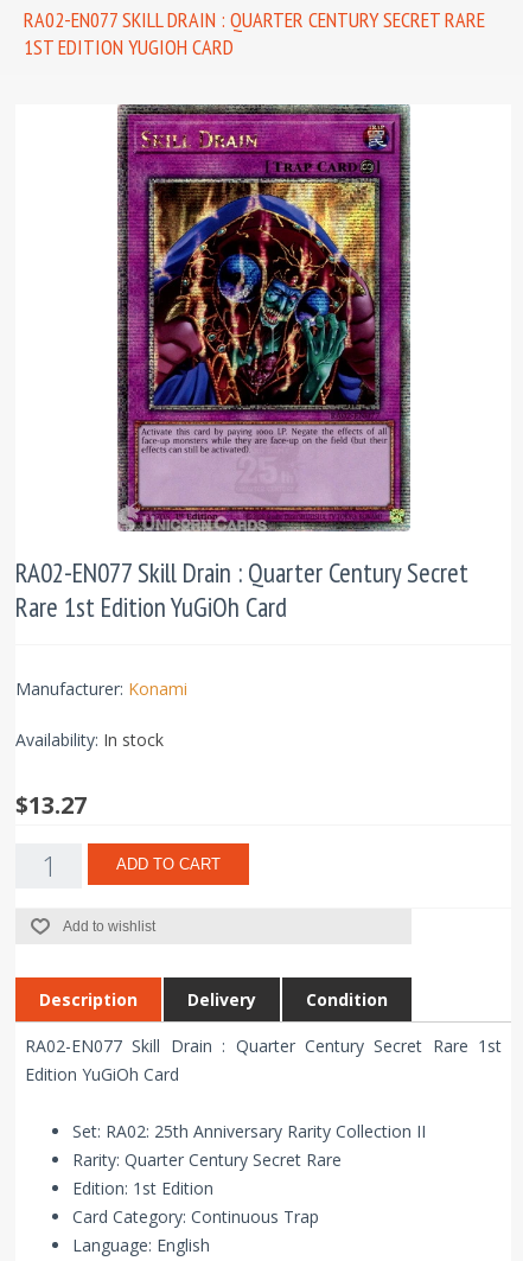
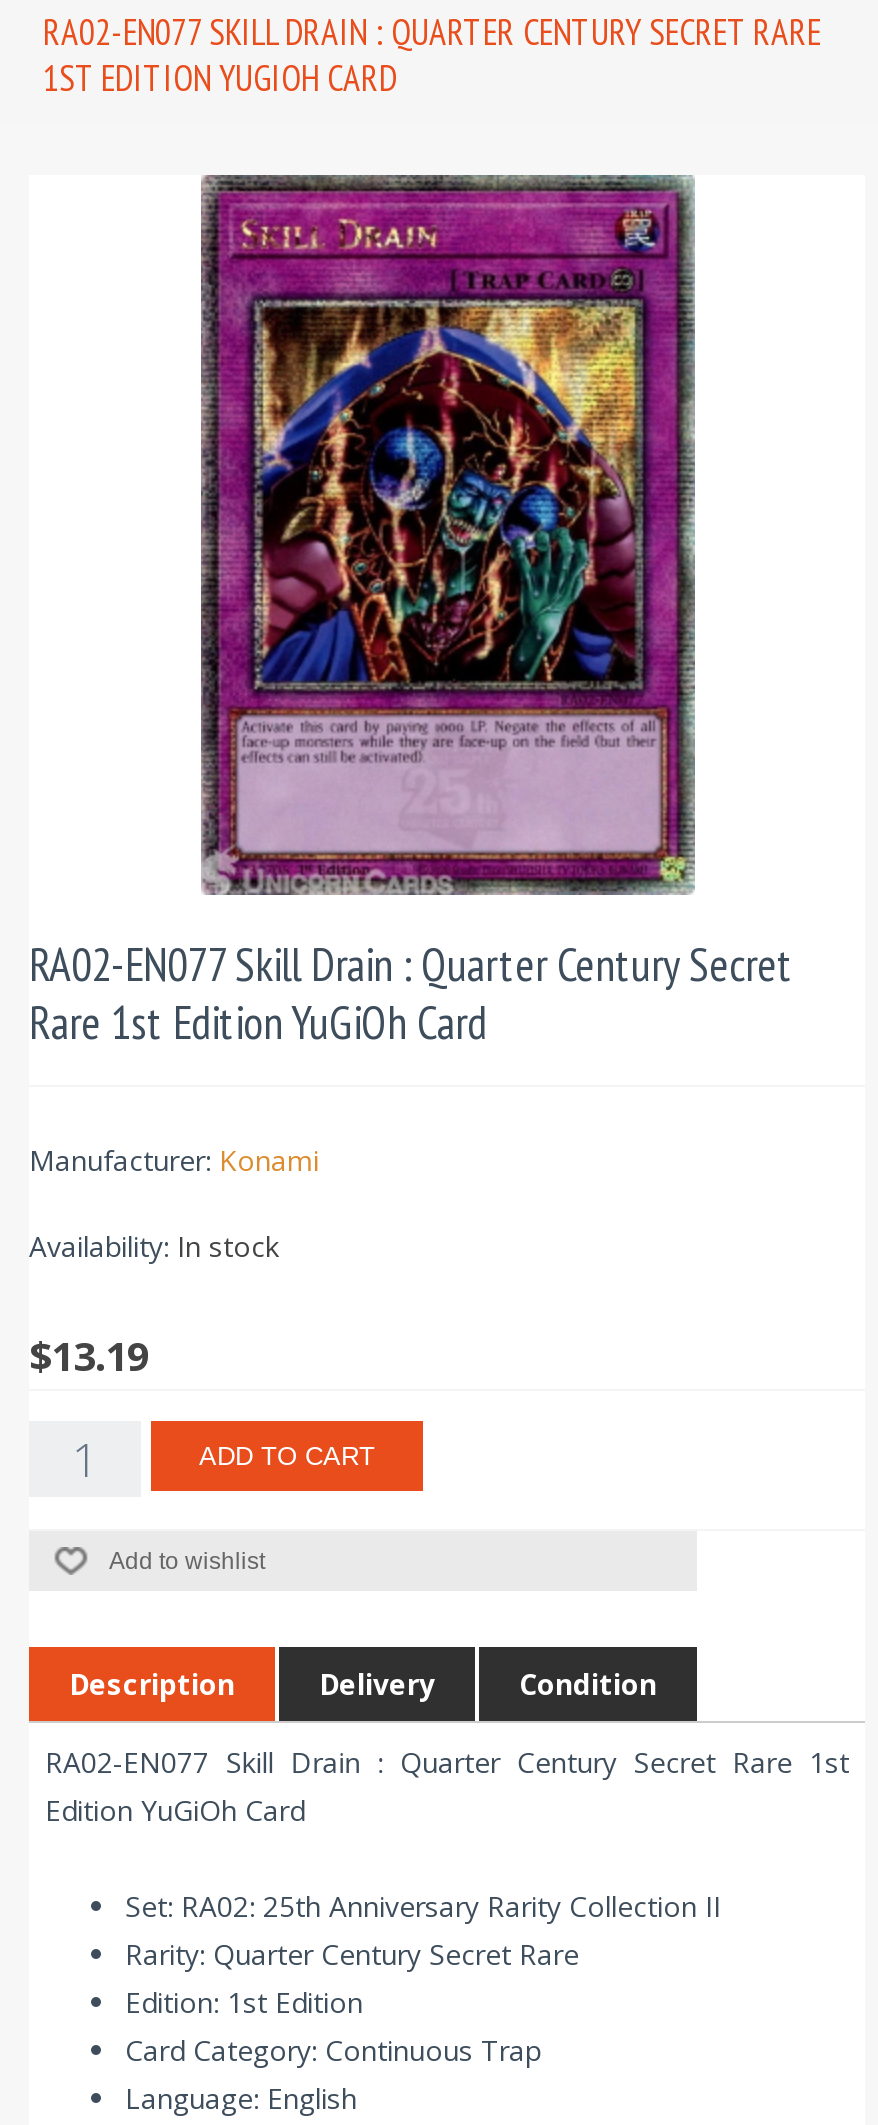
- $13.27
+ $13.19
